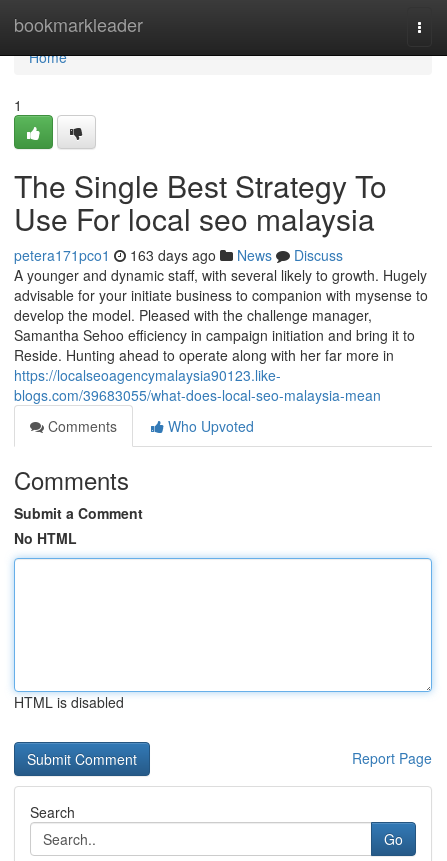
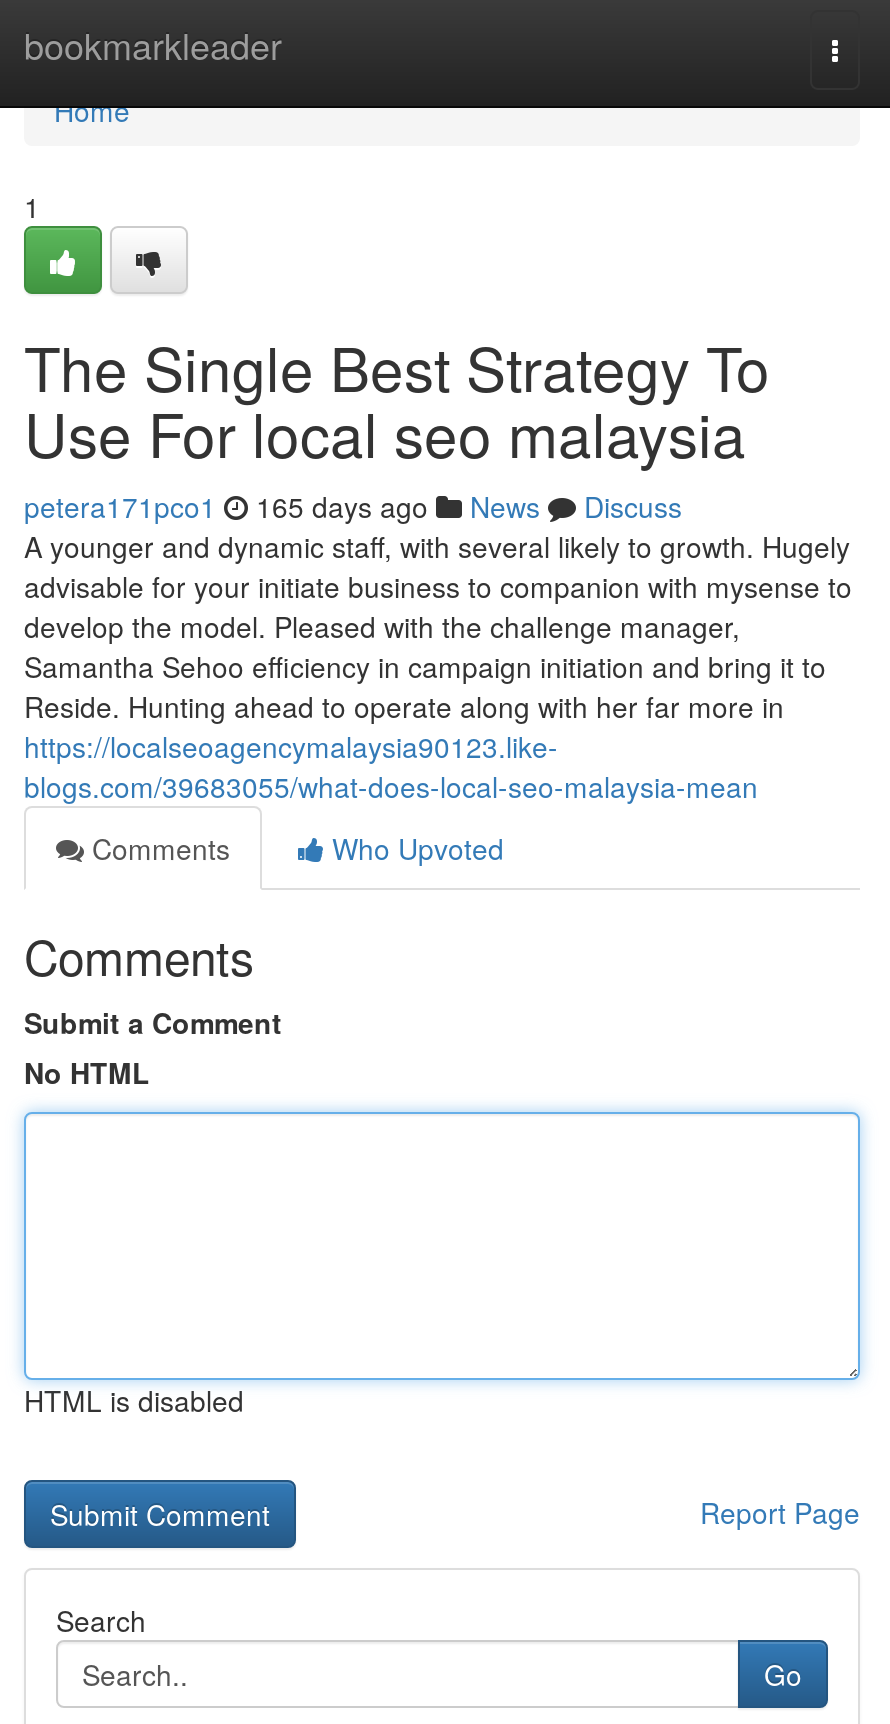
- petera171pco1 163 days ago News Discuss
+ petera171pco1 165 days ago News Discuss
